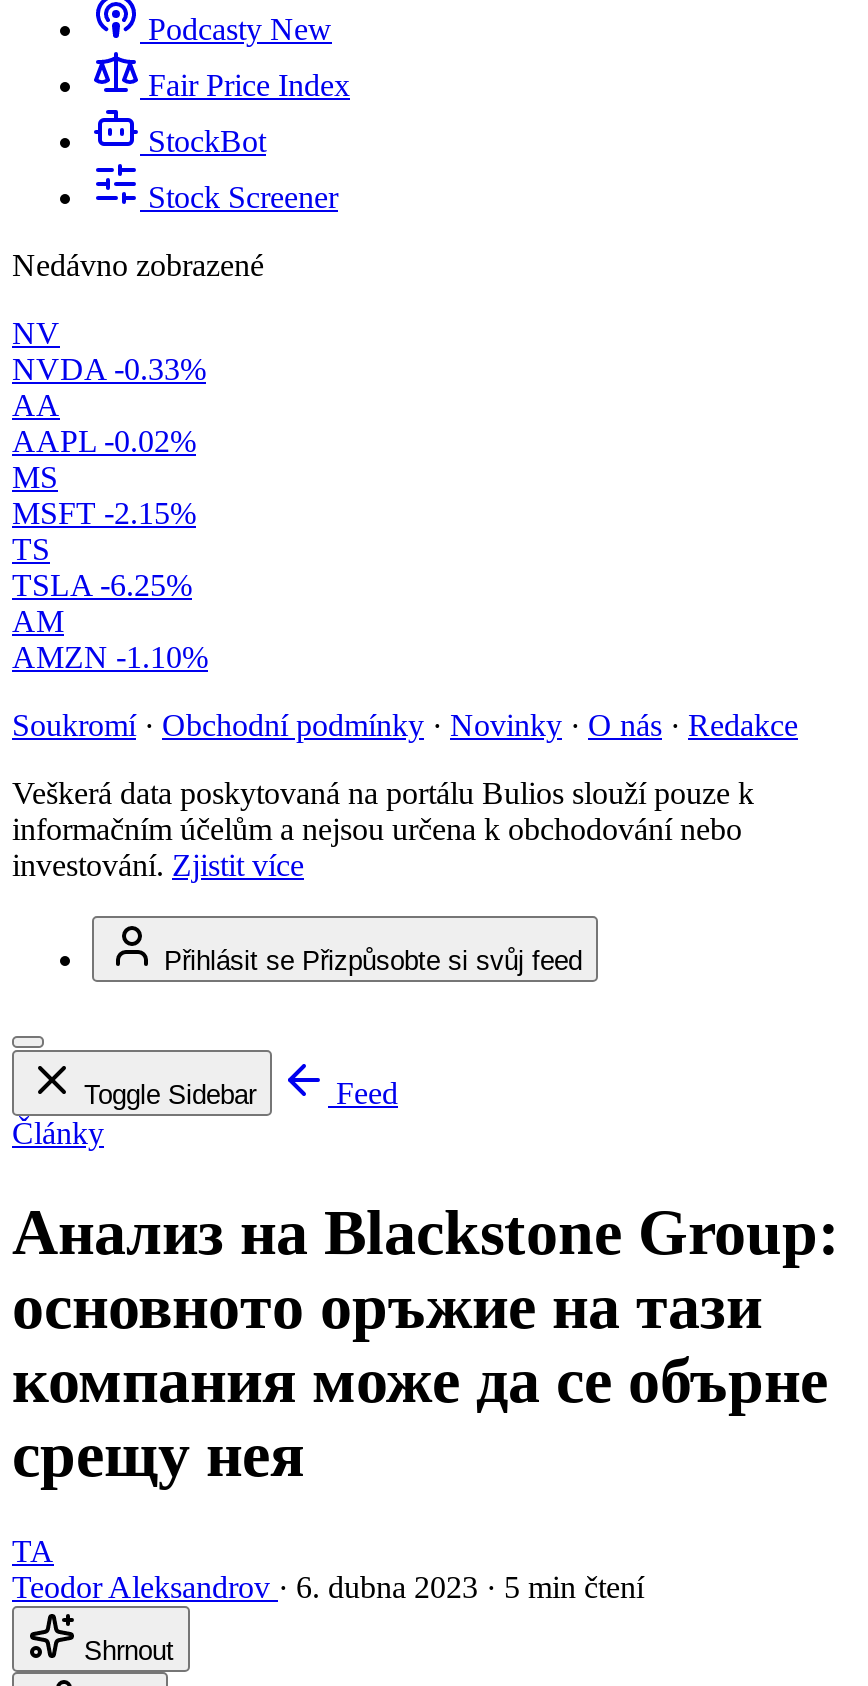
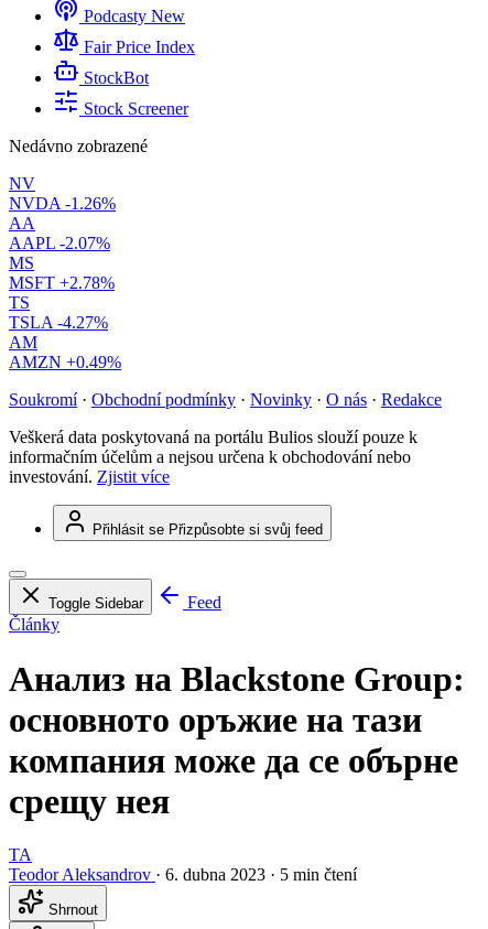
- NVDA -0.33%
+ NVDA -1.26%

- AAPL -0.02%
+ AAPL -2.07%

- MSFT -2.15%
+ MSFT +2.78%

- TSLA -6.25%
+ TSLA -4.27%

- AMZN -1.10%
+ AMZN +0.49%
